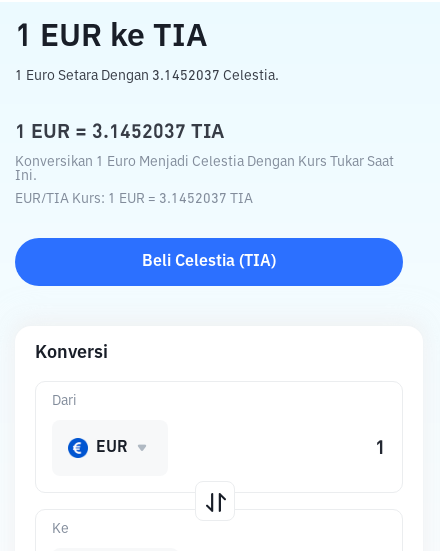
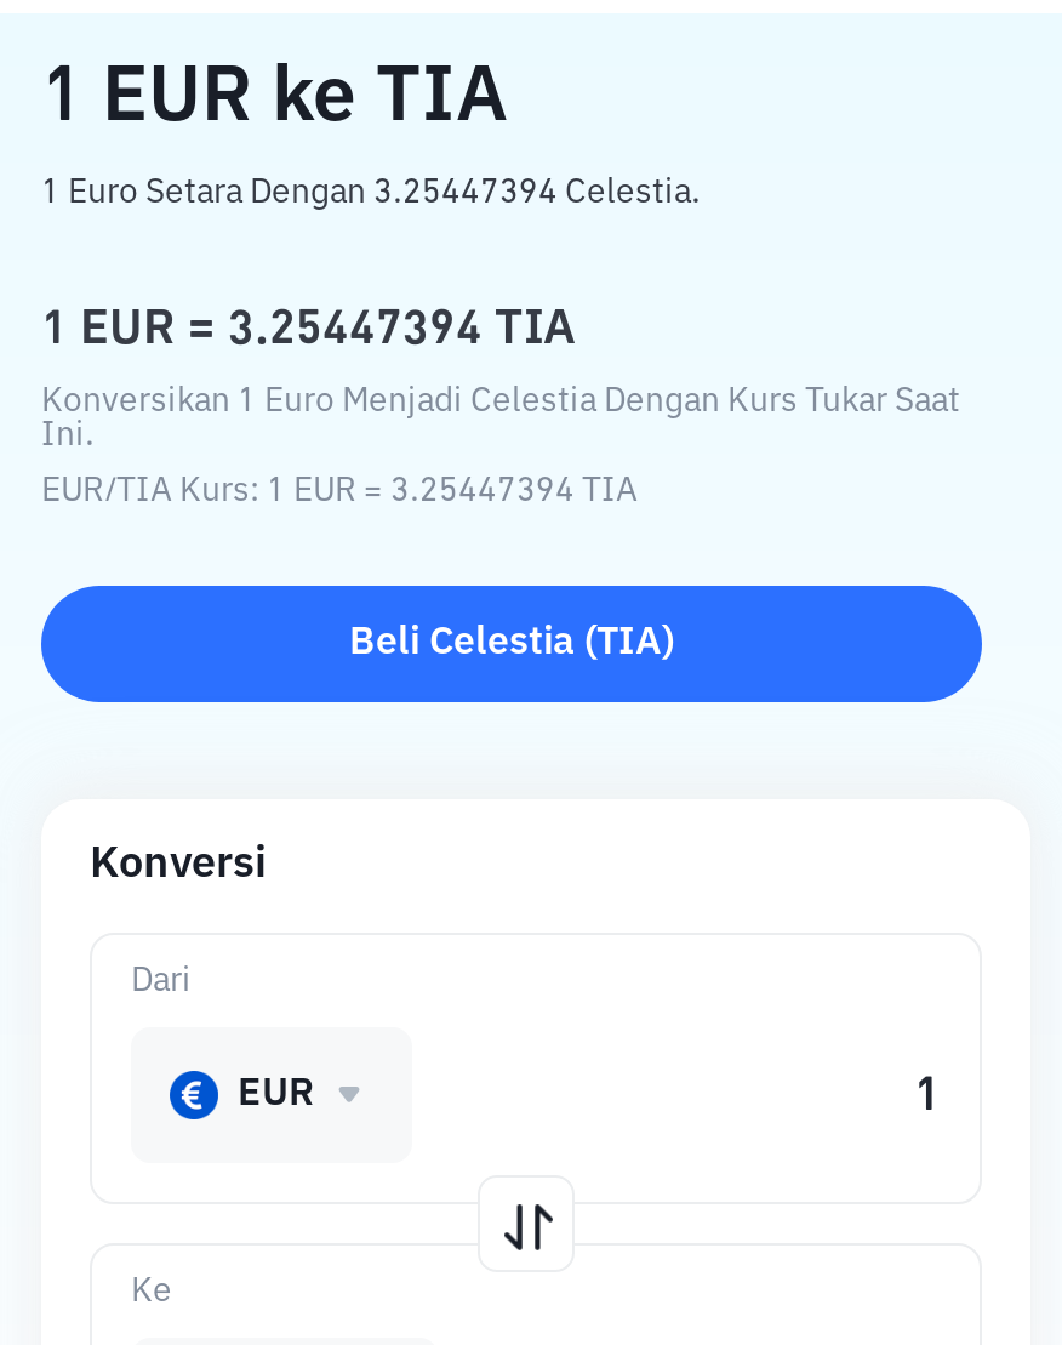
- 1 Euro Setara Dengan 3.1452037 Celestia.
+ 1 Euro Setara Dengan 3.25447394 Celestia.

- 1 EUR = 3.1452037 TIA
+ 1 EUR = 3.25447394 TIA

- EUR/TIA Kurs: 1 EUR = 3.1452037 TIA
+ EUR/TIA Kurs: 1 EUR = 3.25447394 TIA
